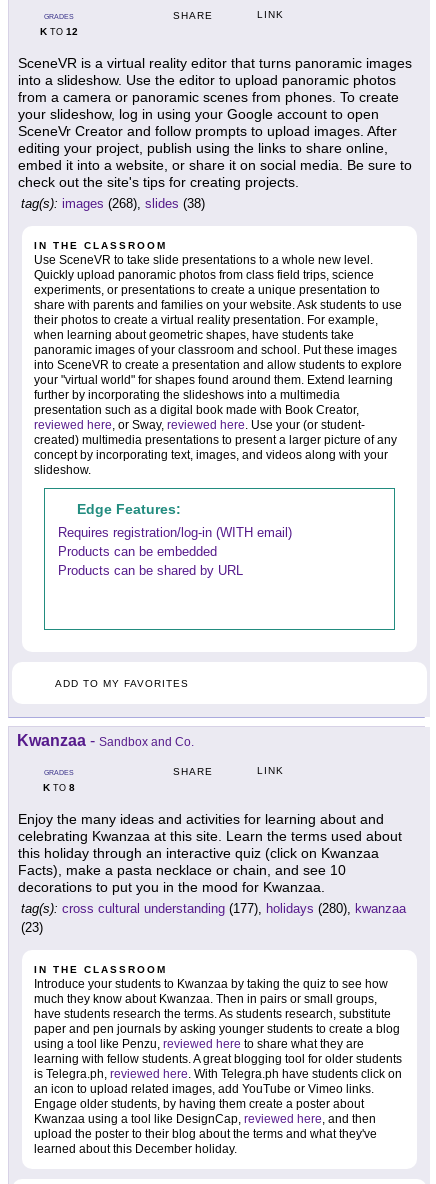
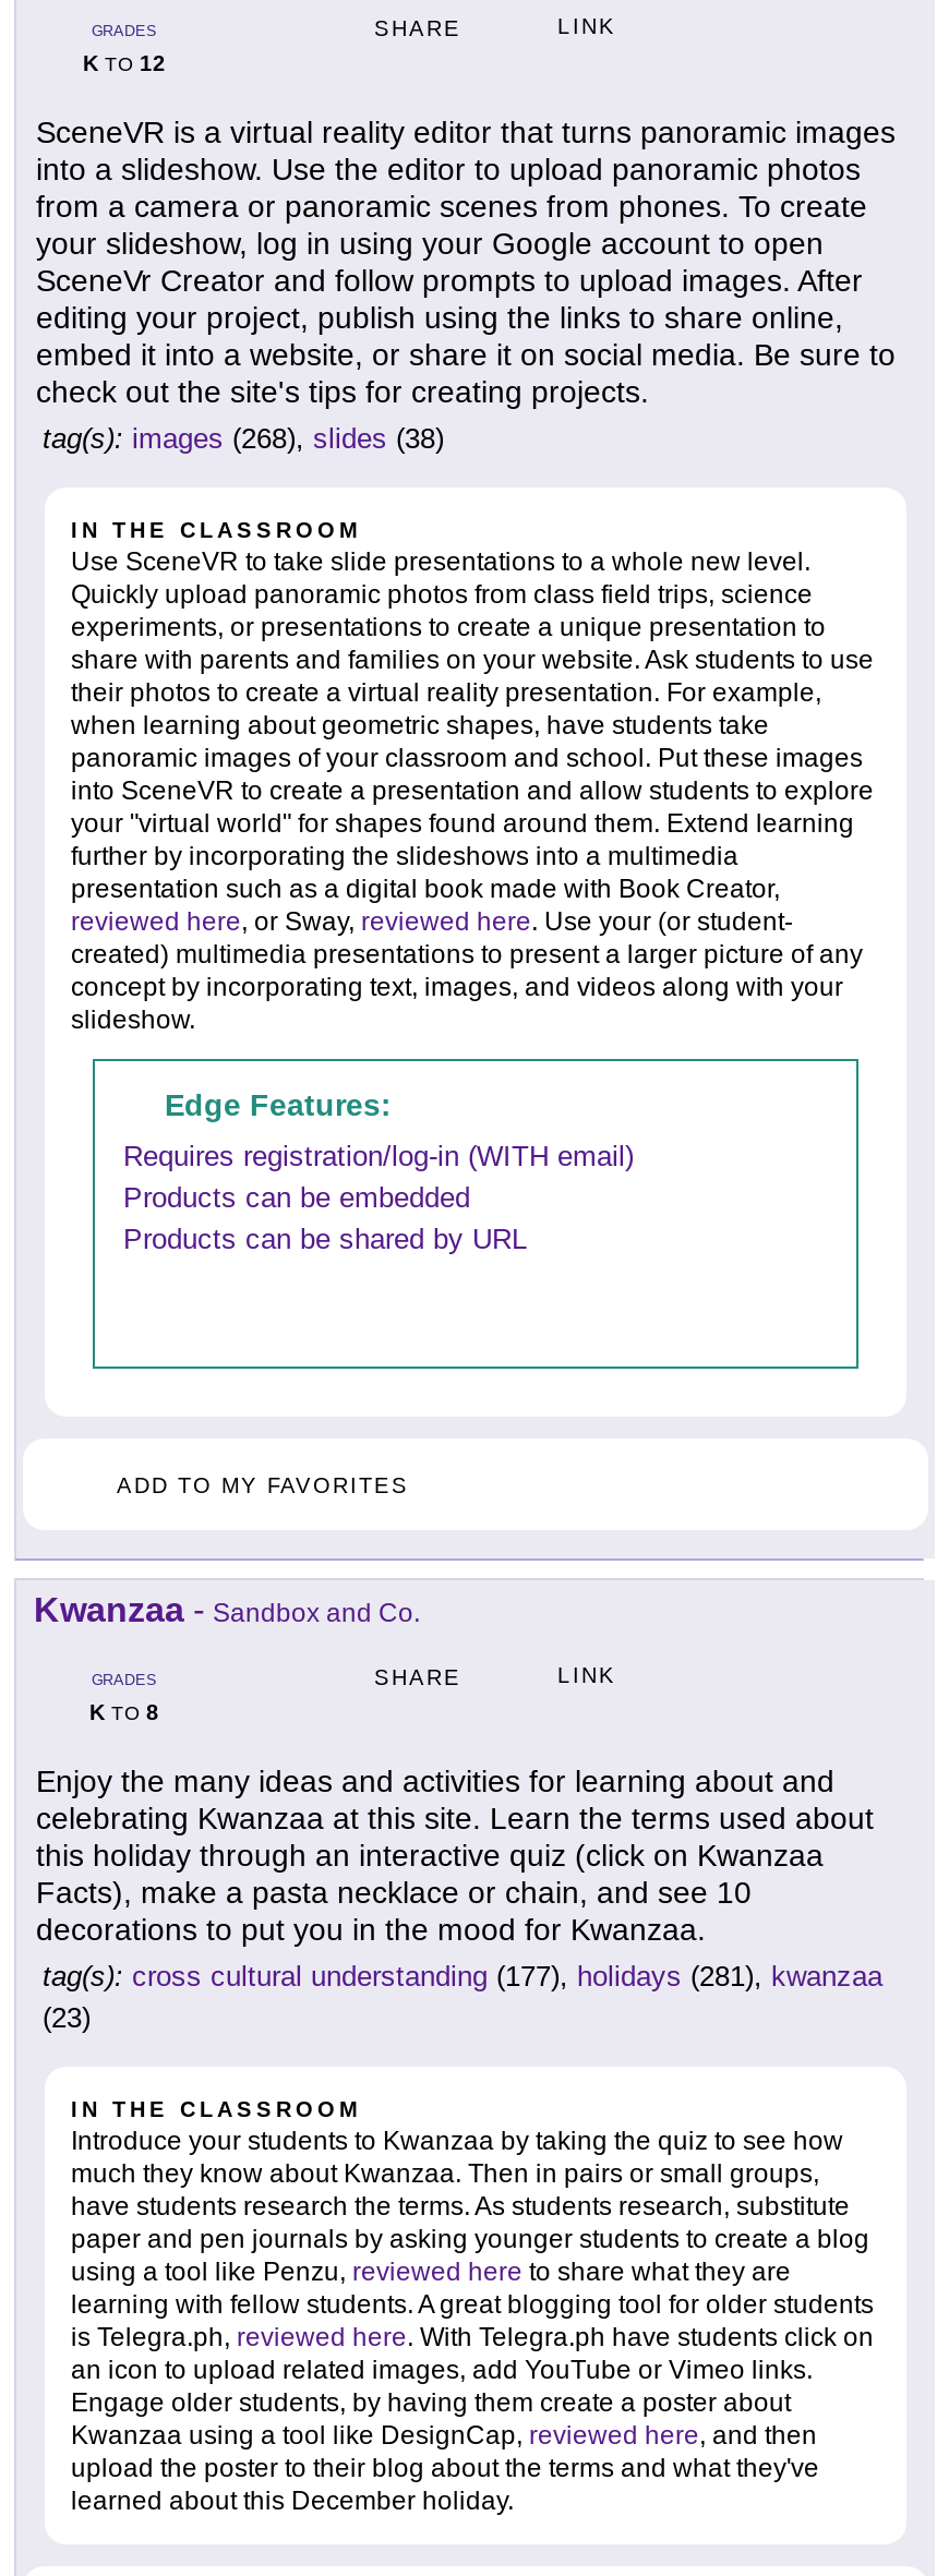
- tag(s): cross cultural understanding (177), holidays (280), kwanzaa
+ tag(s): cross cultural understanding (177), holidays (281), kwanzaa
